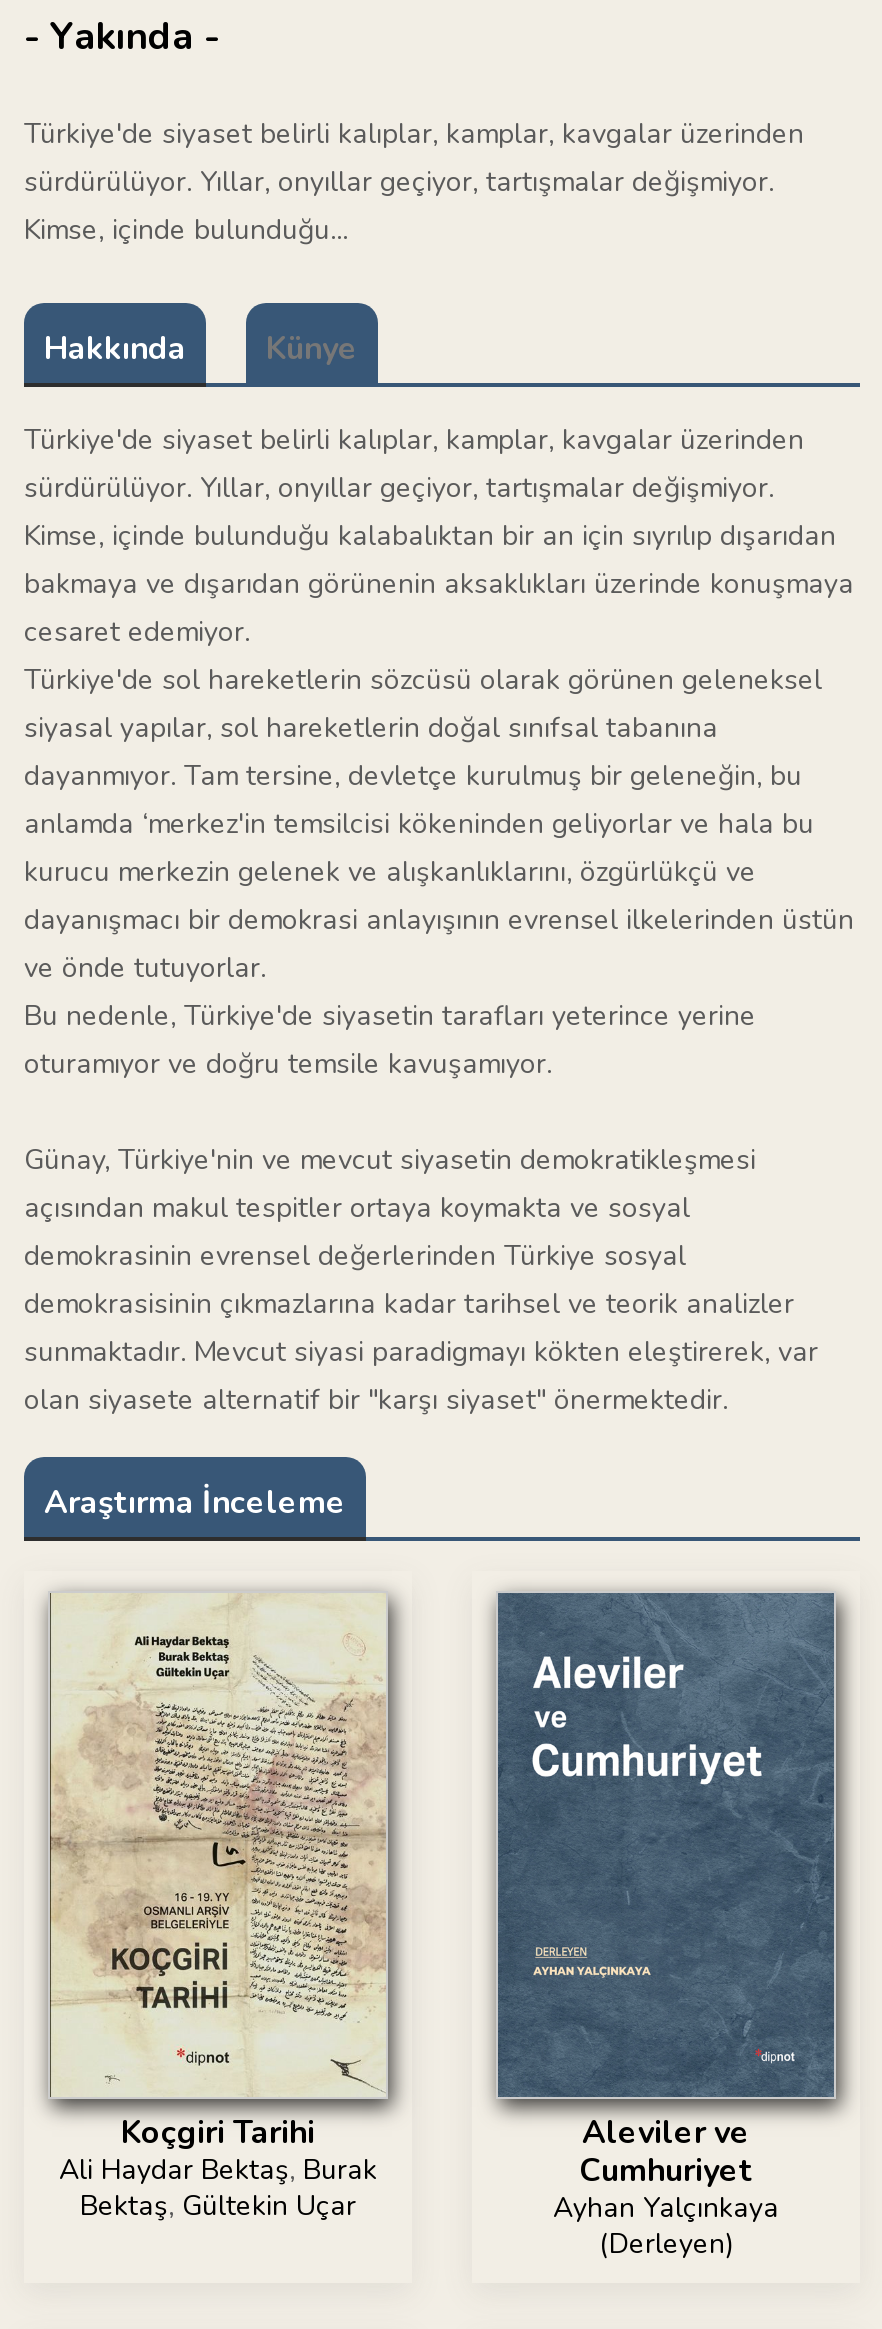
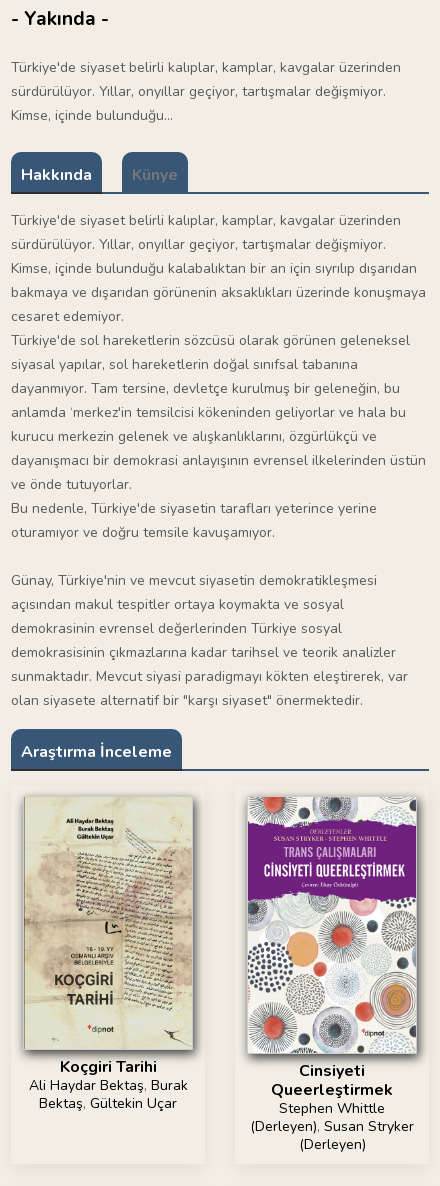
- [image]
- Aleviler ve
- Cumhuriyet
- Ayhan Yalçınkaya
+ [image]
+ Cinsiyeti
+ Queerleştirmek
+ Stephen Whittle
+ (Derleyen), Susan Stryker
